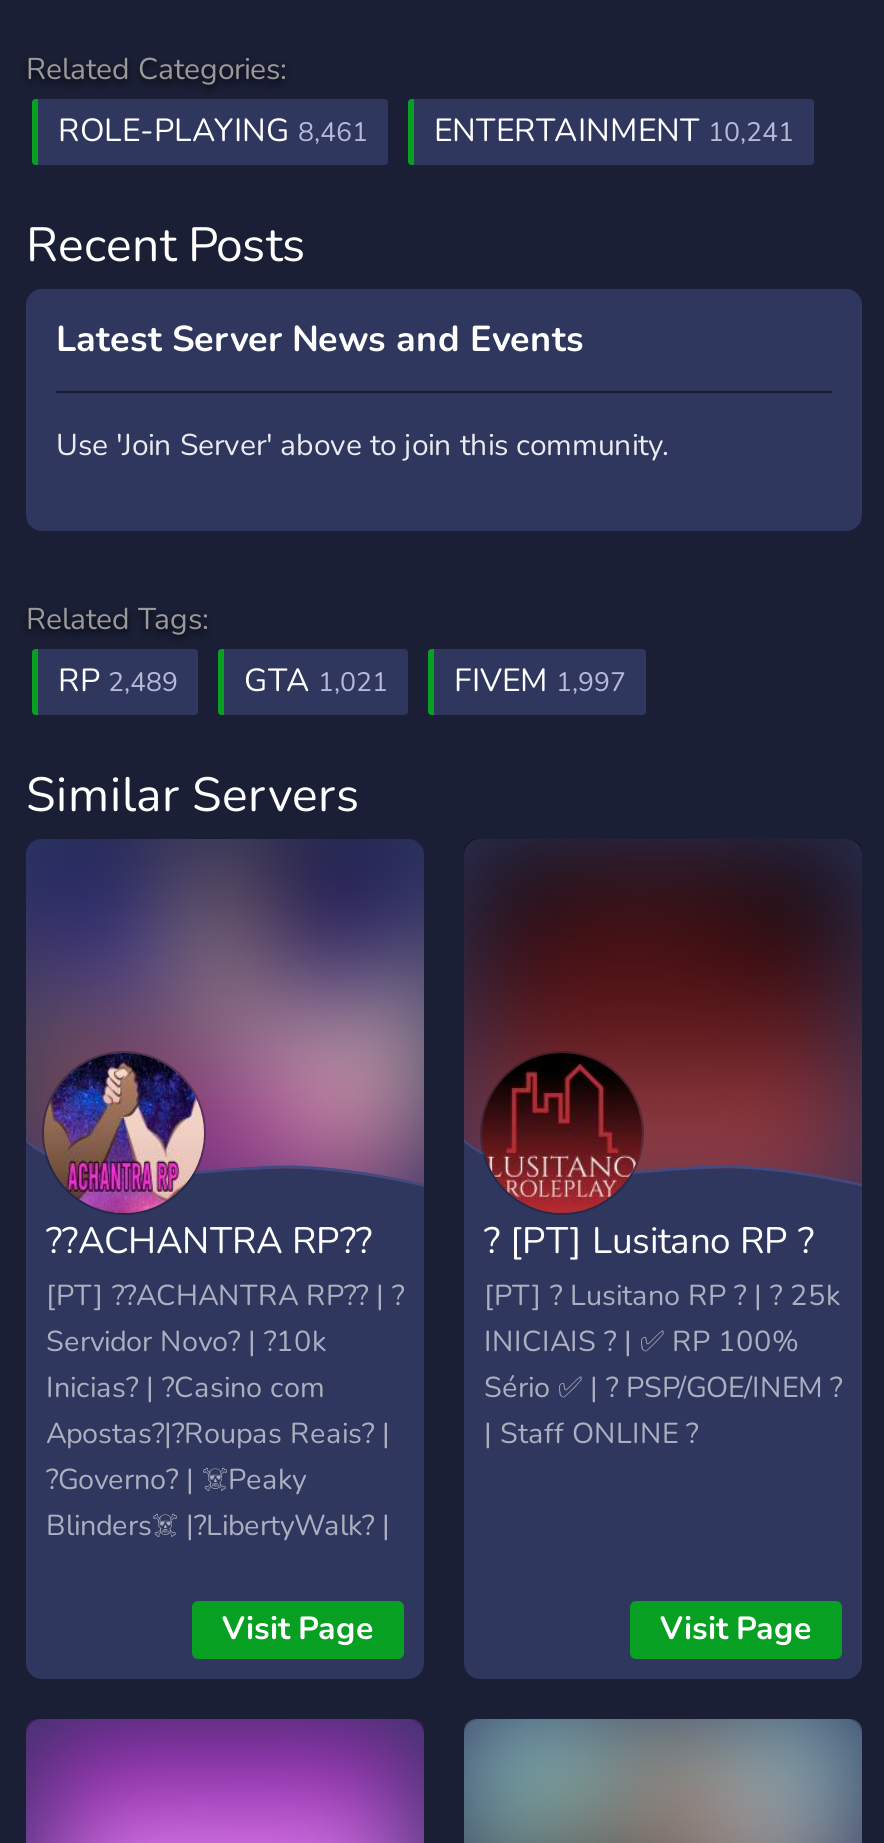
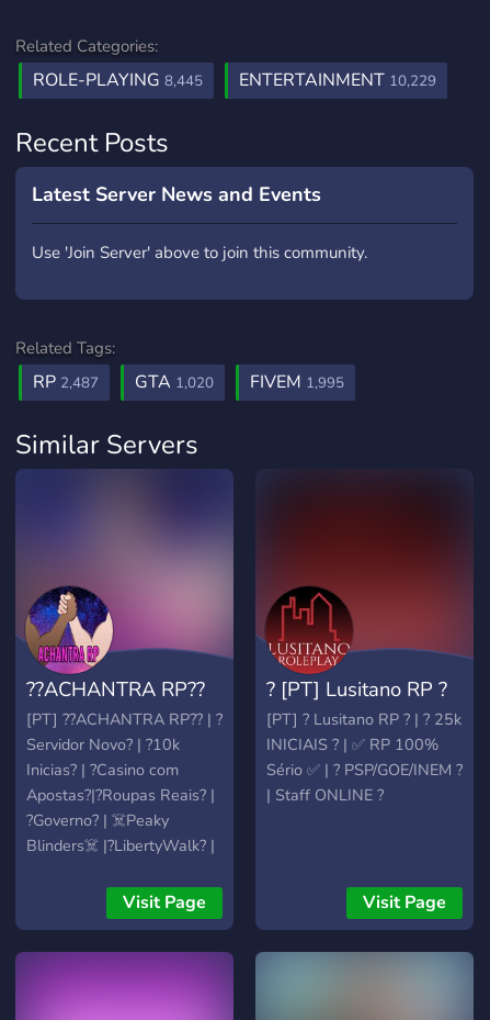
- ROLE-PLAYING 8,461
+ ROLE-PLAYING 8,445

- ENTERTAINMENT 10,241
+ ENTERTAINMENT 10,229

- RP 2,489
+ RP 2,487

- GTA 1,021
+ GTA 1,020

- FIVEM 1,997
+ FIVEM 1,995
